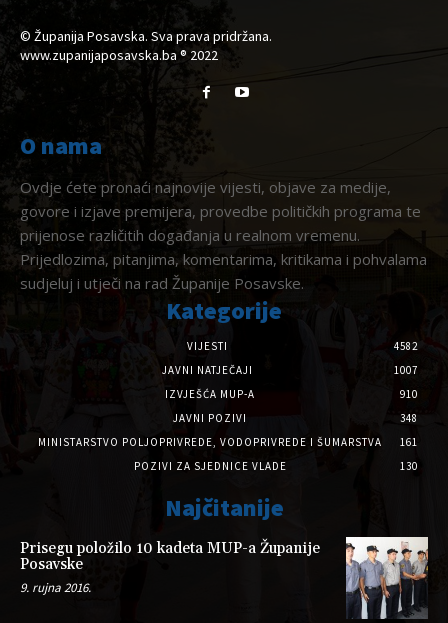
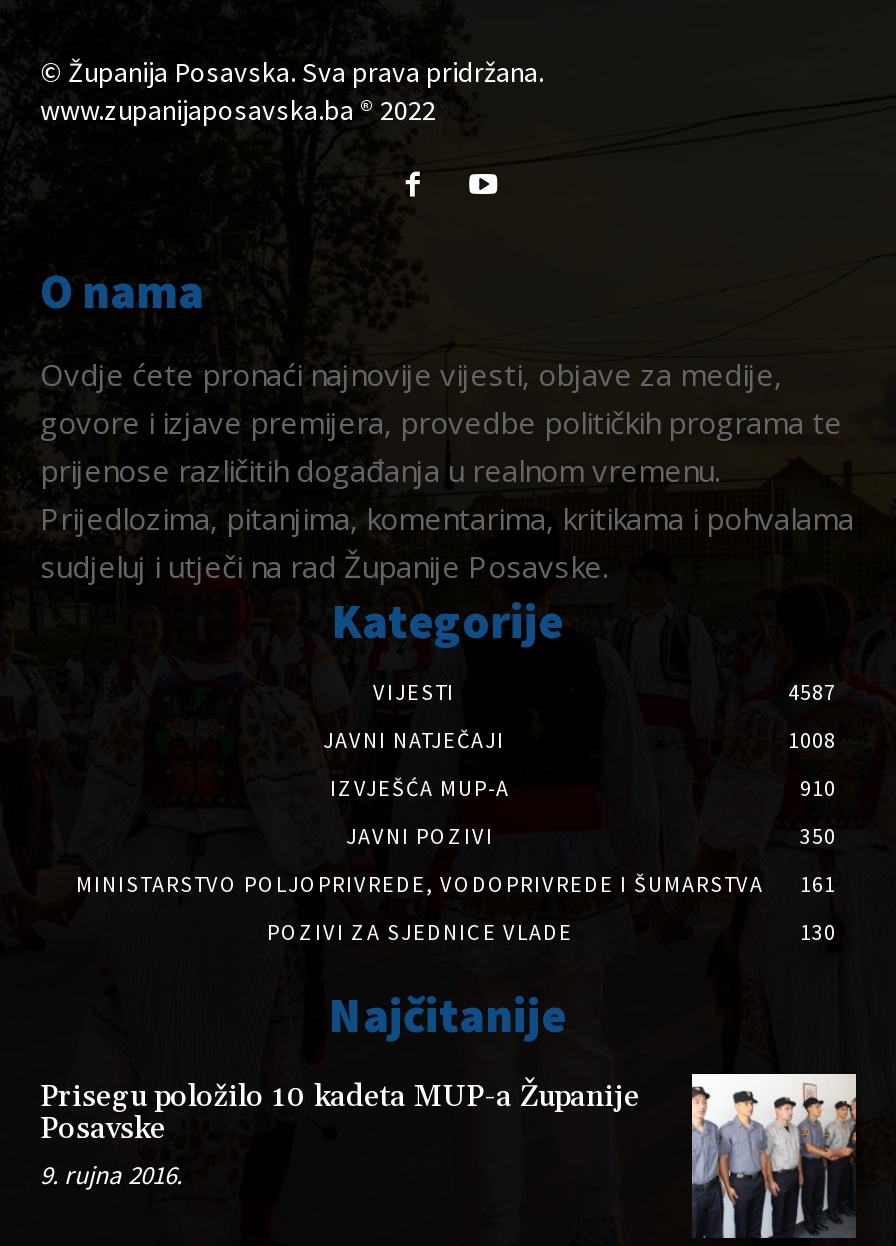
- 4582
+ 4587

- 1007
+ 1008

- 348
+ 350
